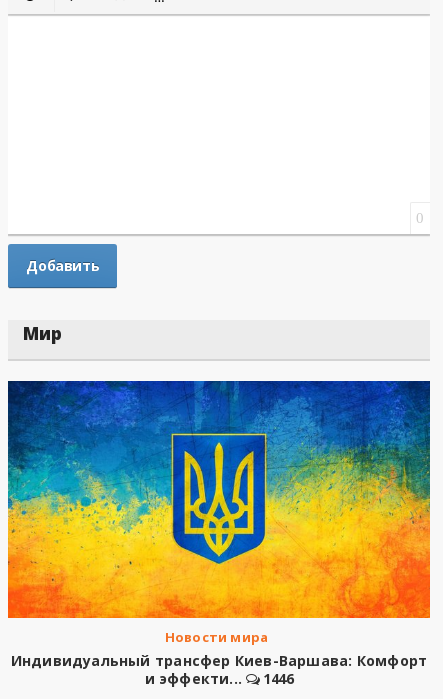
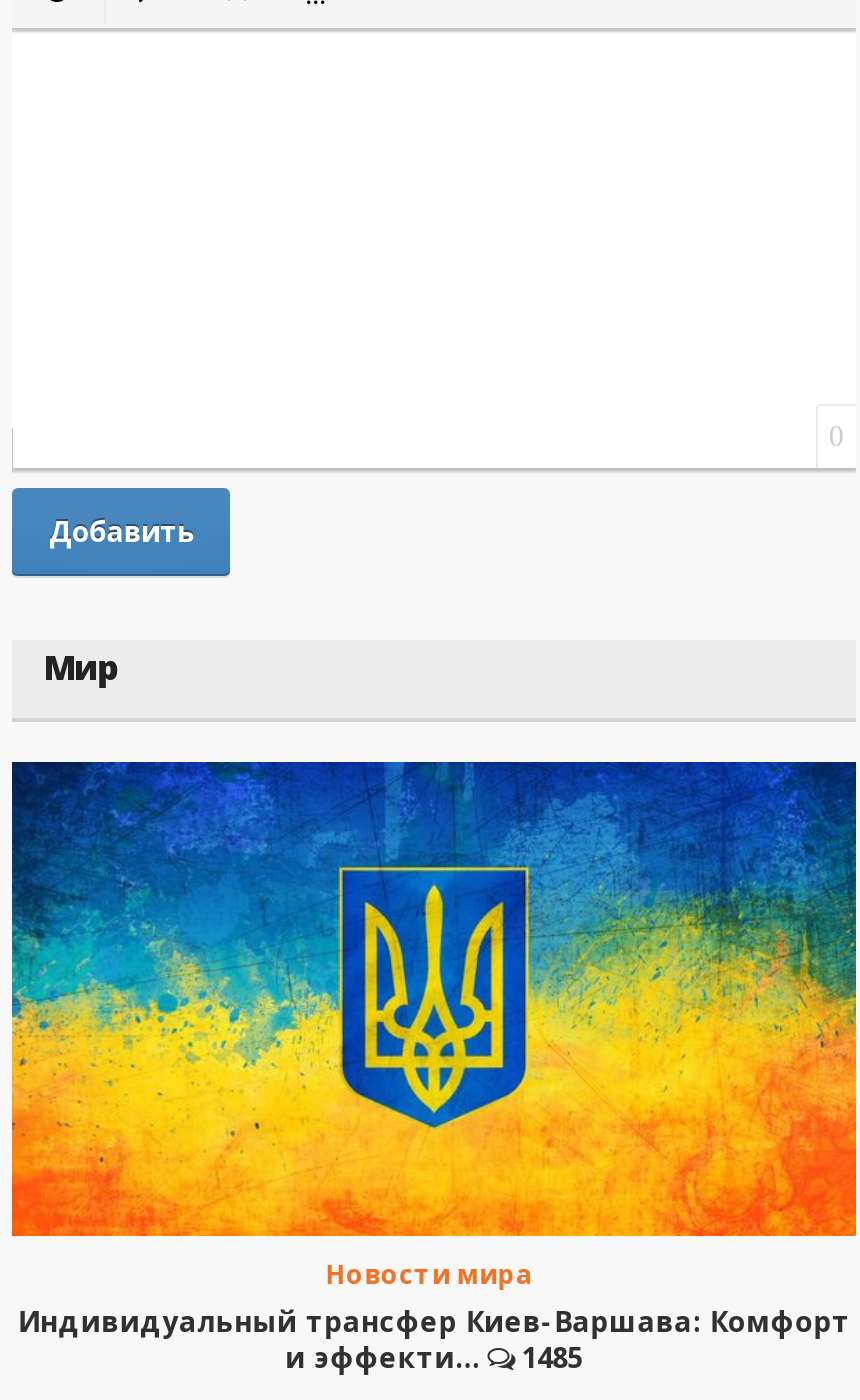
- и эффекти... 1446
+ и эффекти... 1485
